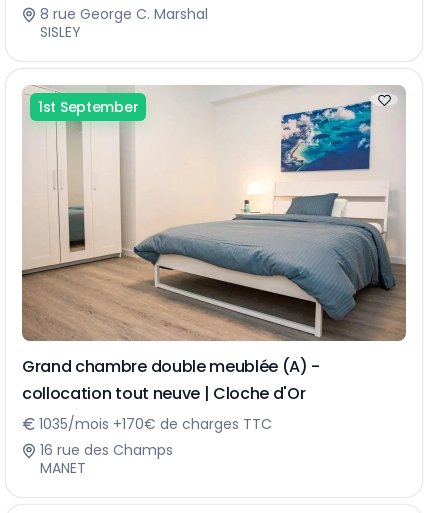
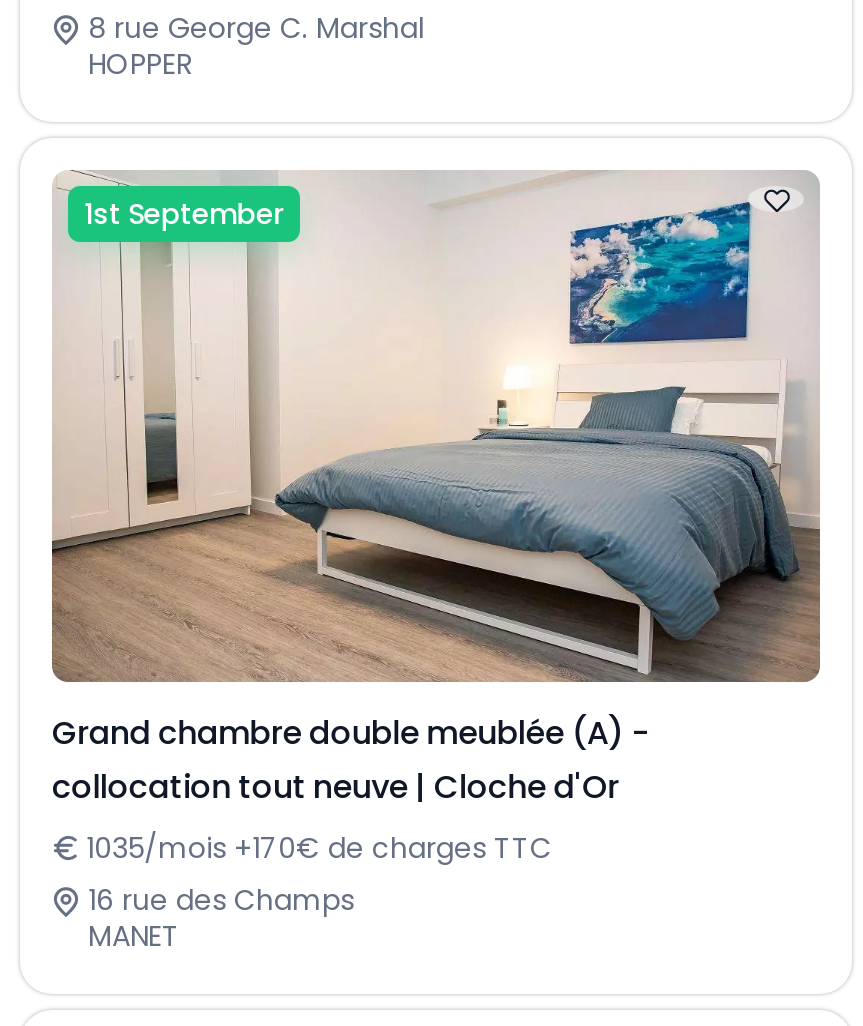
- SISLEY
+ HOPPER
